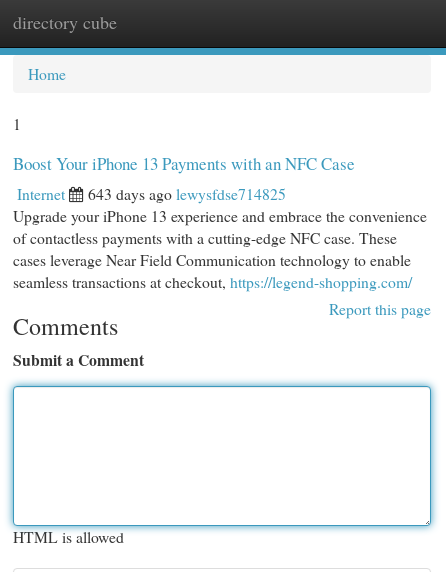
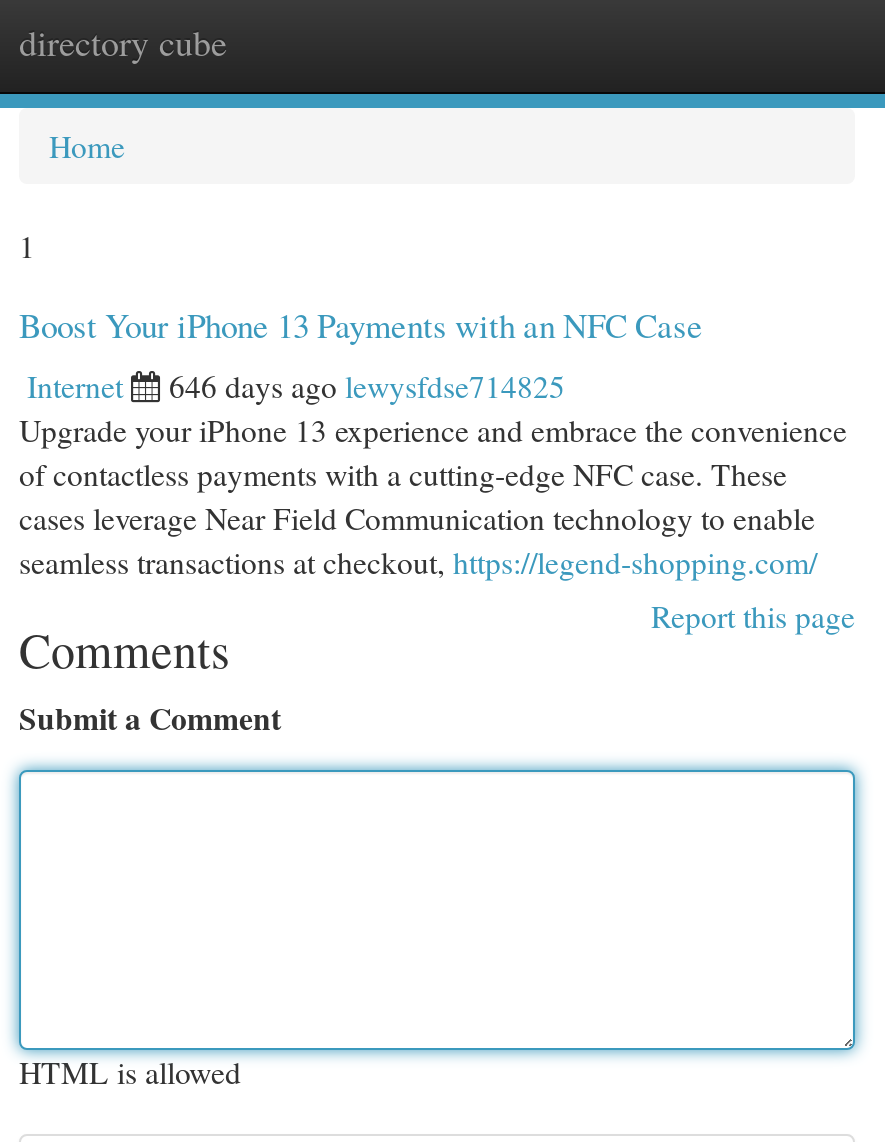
- 643 days ago lewysfdse714825
+ 646 days ago lewysfdse714825
